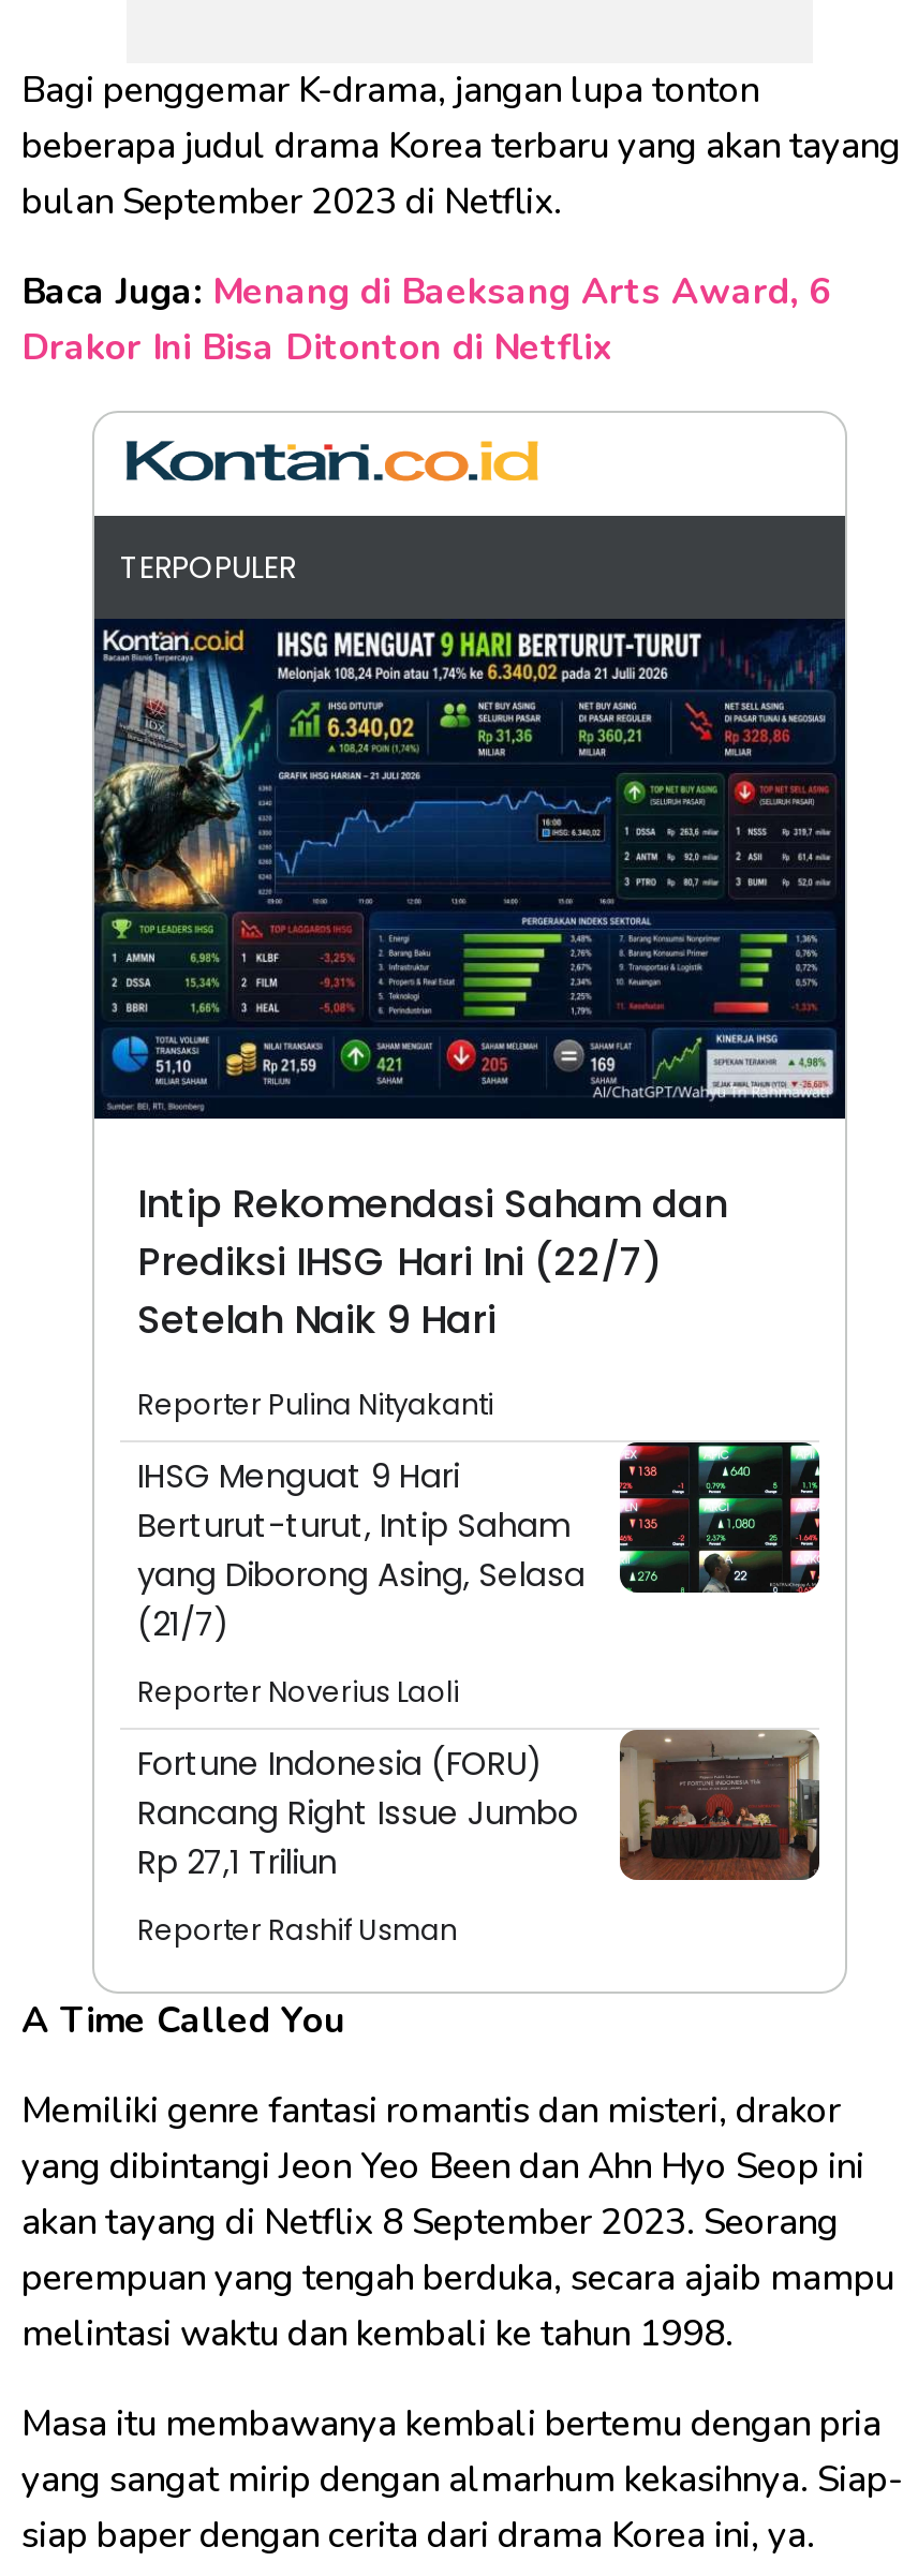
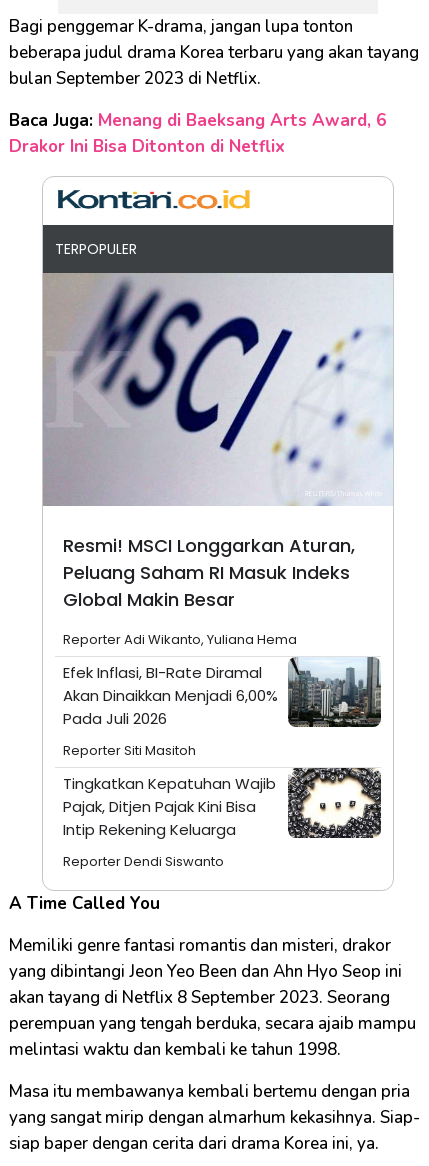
- [image]
- Intip Rekomendasi Saham dan
- Prediksi IHSG Hari Ini (22/7)
- Setelah Naik 9 Hari
+ [image]
+ Resmi! MSCI Longgarkan Aturan,
+ Peluang Saham RI Masuk Indeks
+ Global Makin Besar

- Reporter Pulina Nityakanti
+ Reporter Adi Wikanto, Yuliana Hema

- [image]
- IHSG Menguat 9 Hari
- Berturut-turut, Intip Saham
- yang Diborong Asing, Selasa
- (21/7)
+ [image]
+ Efek Inflasi, BI-Rate Diramal
+ Akan Dinaikkan Menjadi 6,00%
+ Pada Juli 2026

- Reporter Noverius Laoli
+ Reporter Siti Masitoh

- [image]
- Fortune Indonesia (FORU)
- Rancang Right Issue Jumbo
- Rp 27,1 Triliun
+ [image]
+ Tingkatkan Kepatuhan Wajib
+ Pajak, Ditjen Pajak Kini Bisa
+ Intip Rekening Keluarga

- Reporter Rashif Usman
+ Reporter Dendi Siswanto
